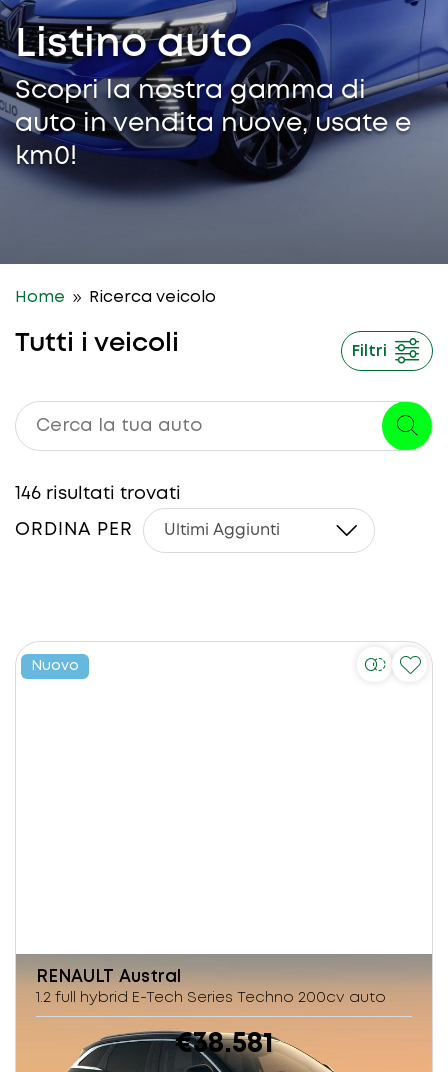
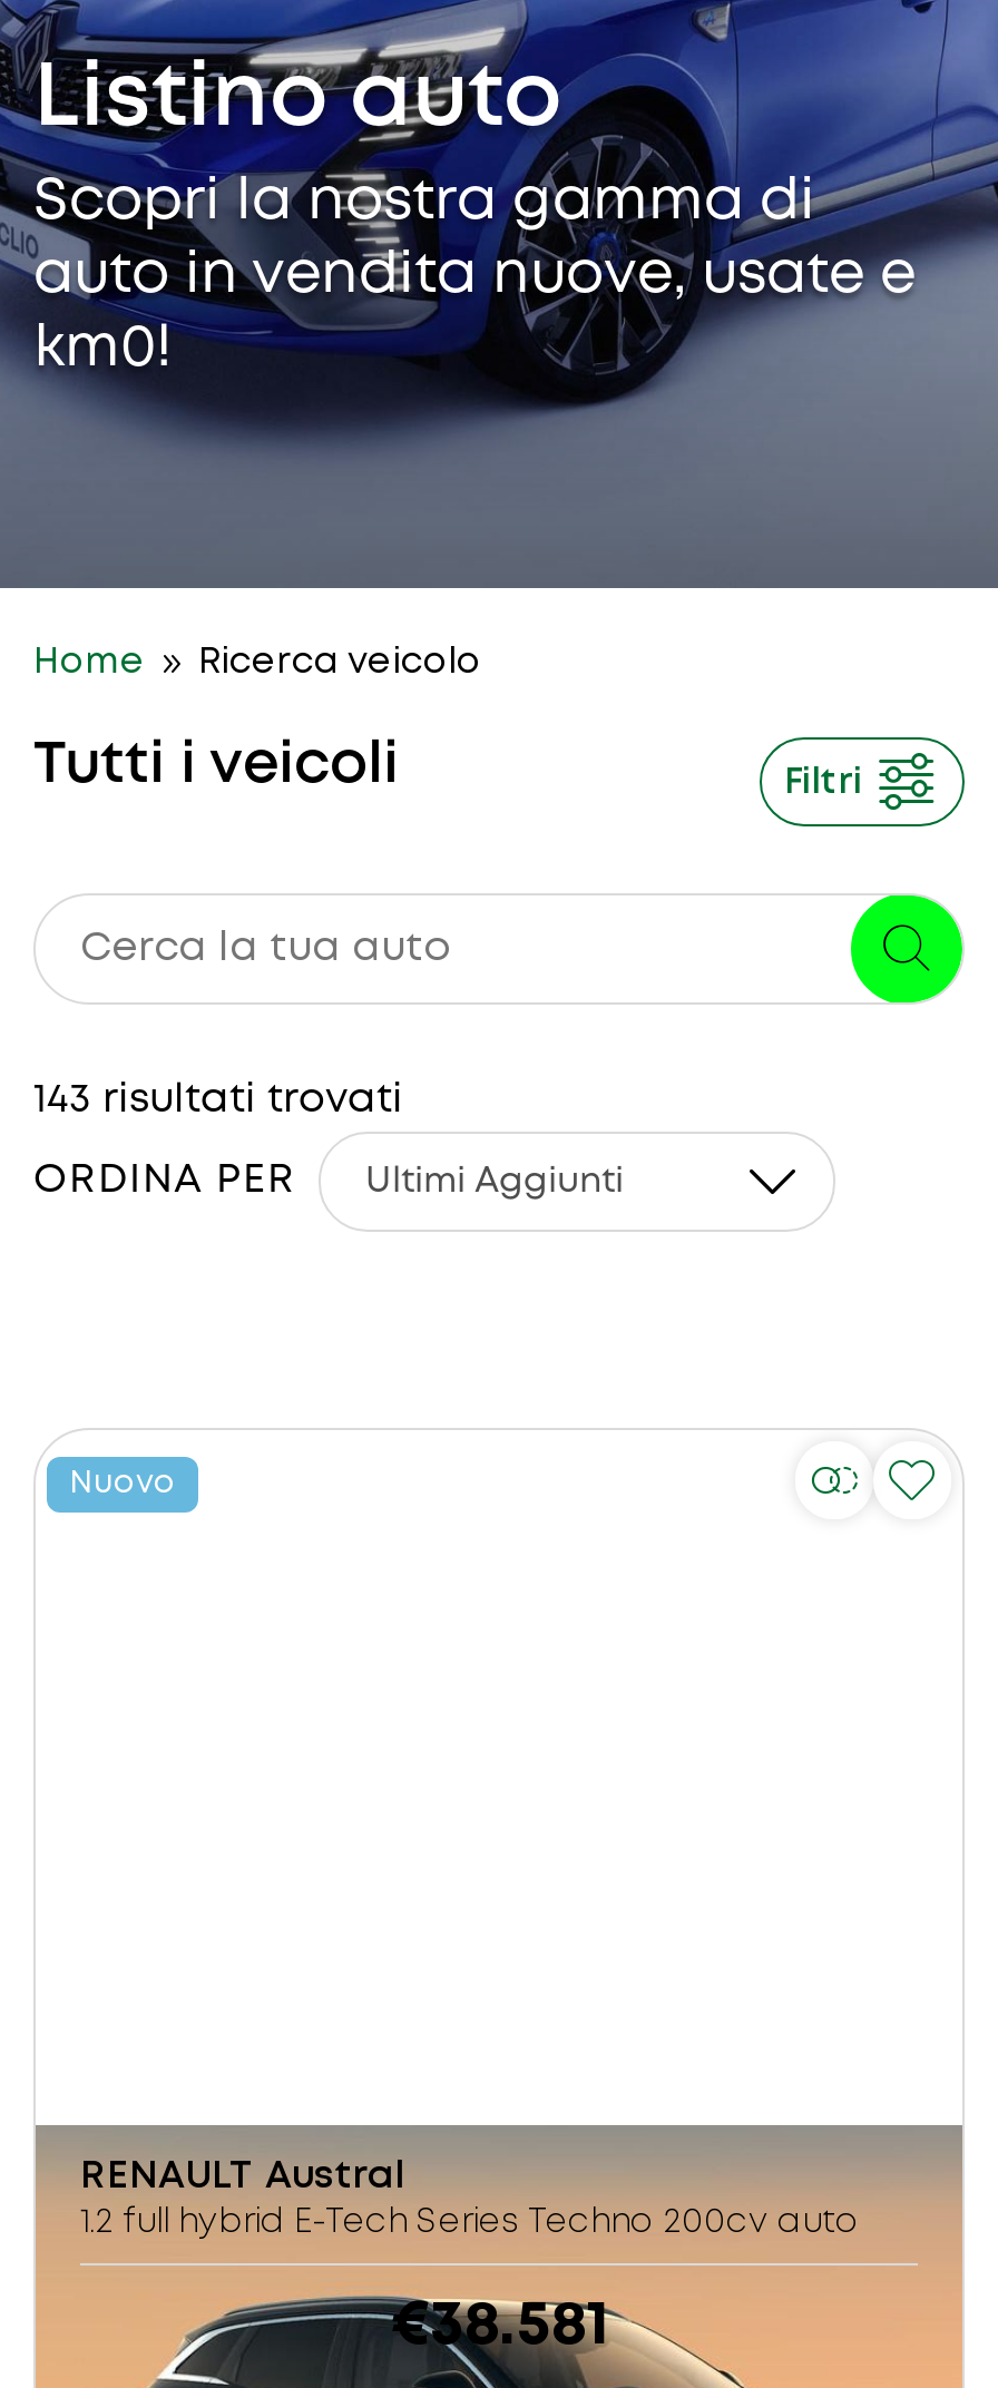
- 146 risultati trovati
+ 143 risultati trovati
